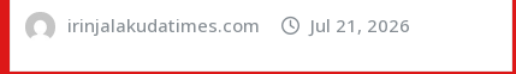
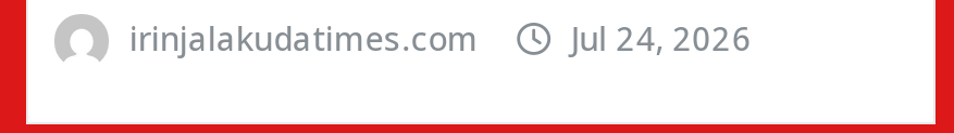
- Jul 21, 2026
+ Jul 24, 2026
